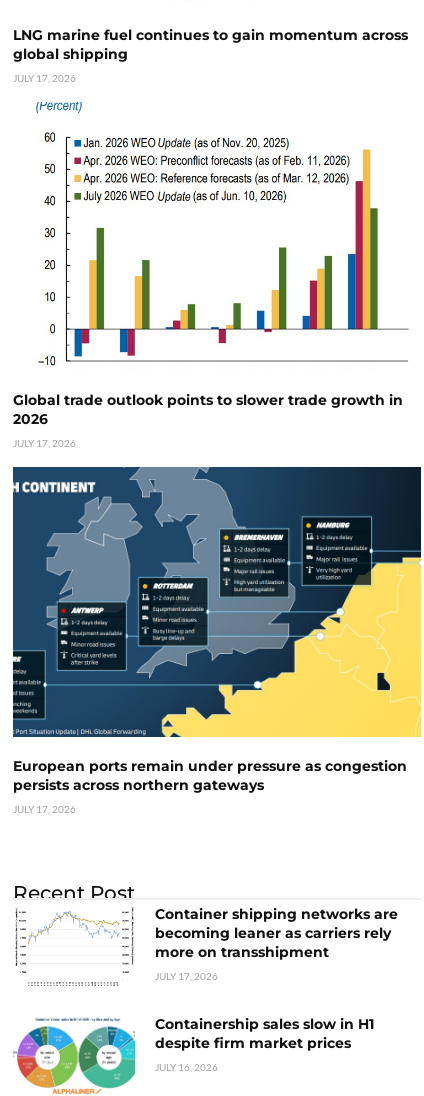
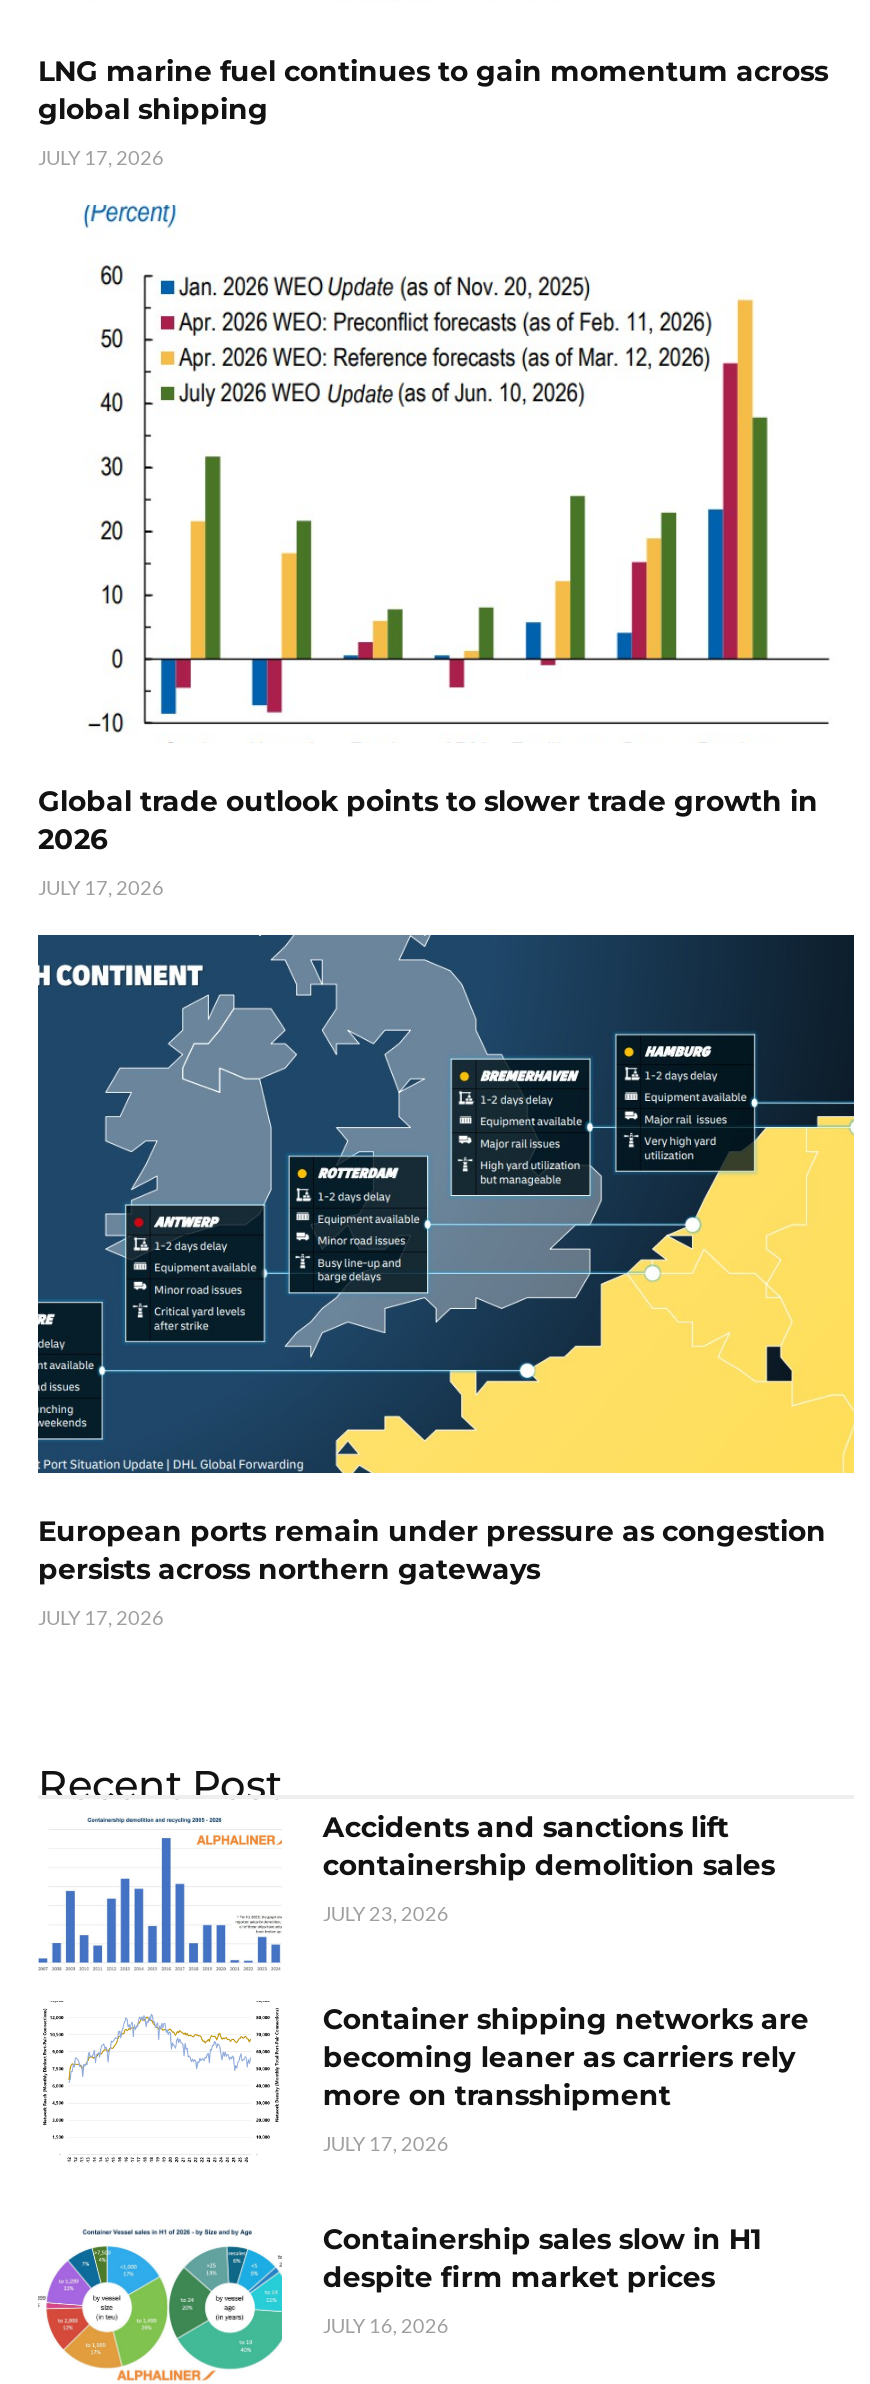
+ [image]
+ Accidents and sanctions lift
+ containership demolition sales
+ JULY 23, 2026
